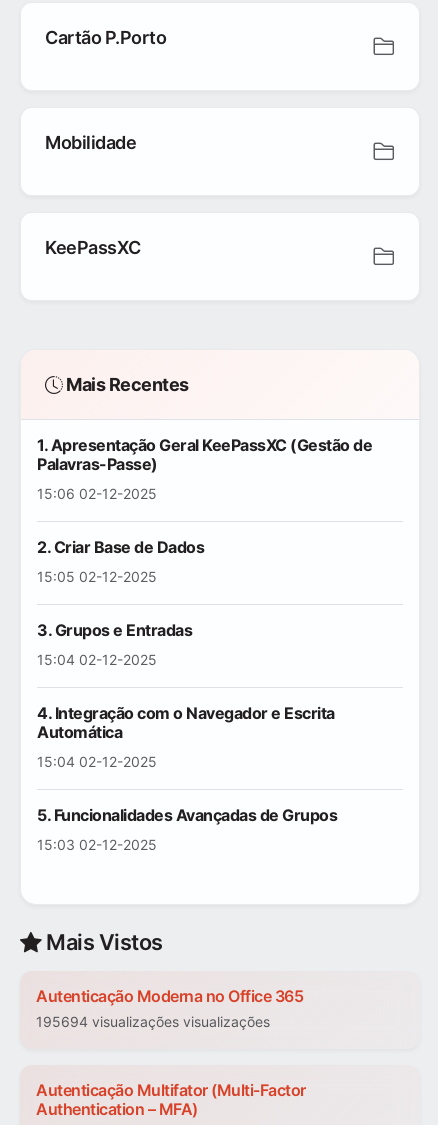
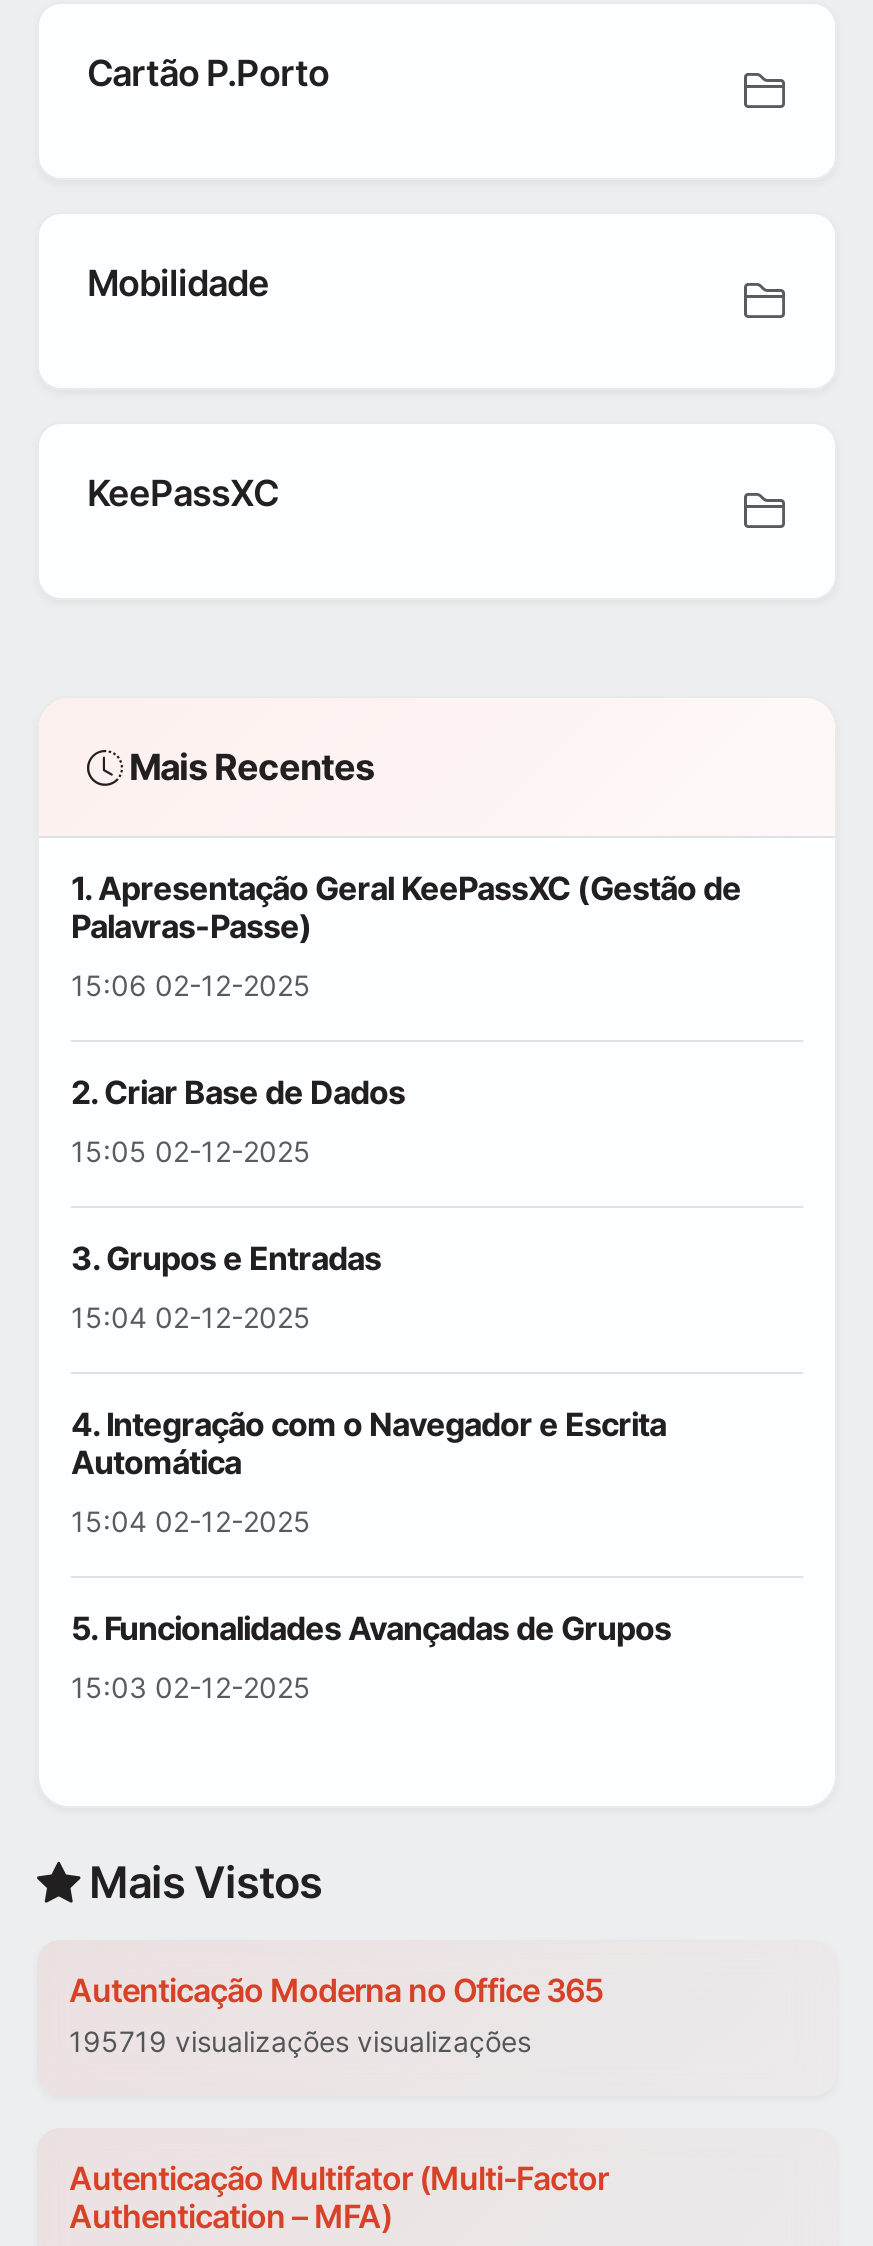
- 195694 visualizações visualizações
+ 195719 visualizações visualizações
